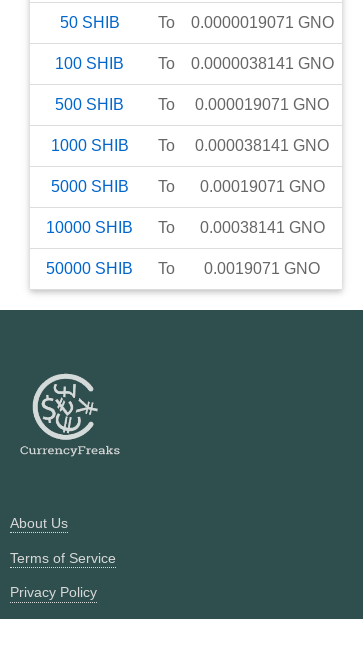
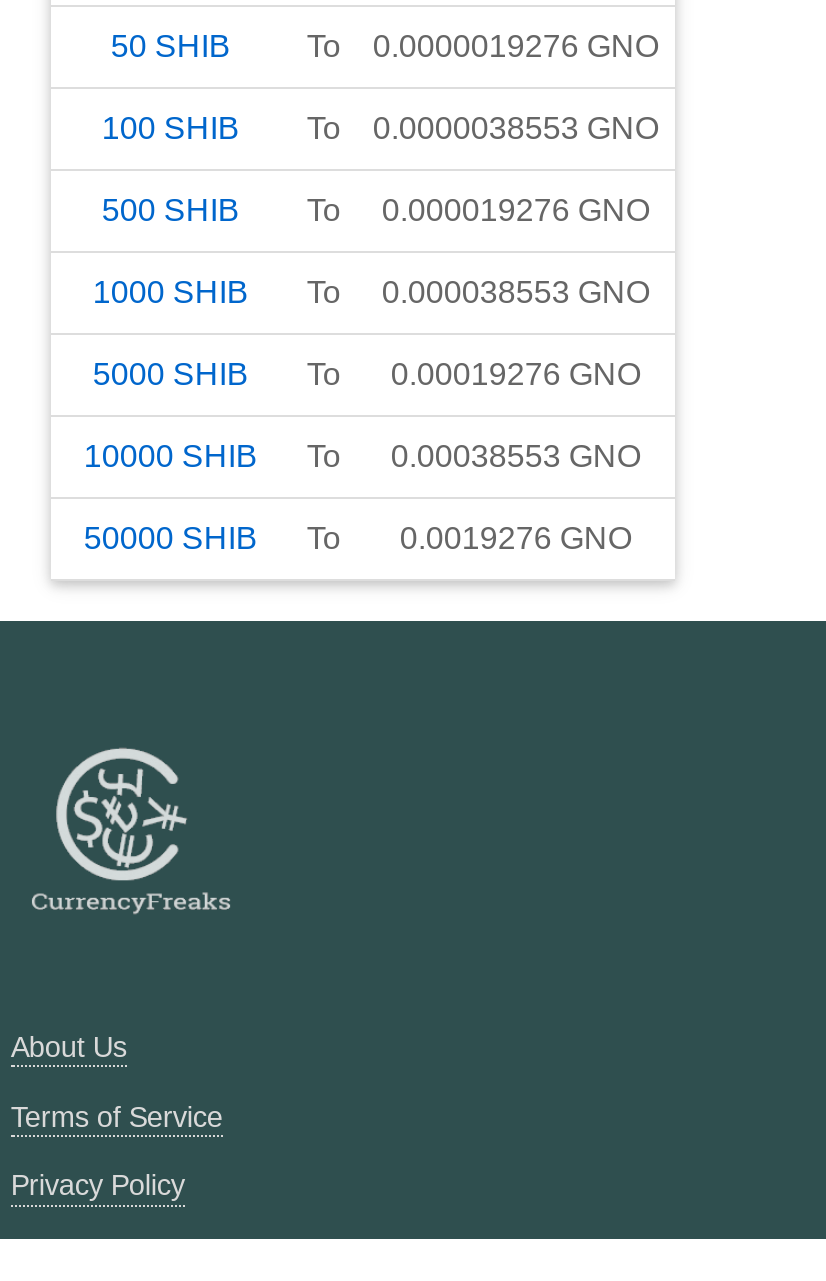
- To 0.0000019071 GNO
+ To 0.0000019276 GNO

- 100 SHIB To 0.0000038141 GNO
+ 100 SHIB To 0.0000038553 GNO

- 500 SHIB To 0.000019071 GNO
+ 500 SHIB To 0.000019276 GNO

- 1000 SHIB To 0.000038141 GNO
+ 1000 SHIB To 0.000038553 GNO

- 5000 SHIB To 0.00019071 GNO
+ 5000 SHIB To 0.00019276 GNO

- 10000 SHIB To 0.00038141 GNO
+ 10000 SHIB To 0.00038553 GNO

- 50000 SHIB To 0.0019071 GNO
+ 50000 SHIB To 0.0019276 GNO
